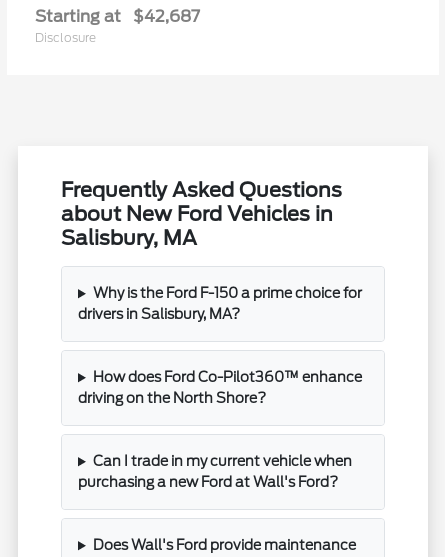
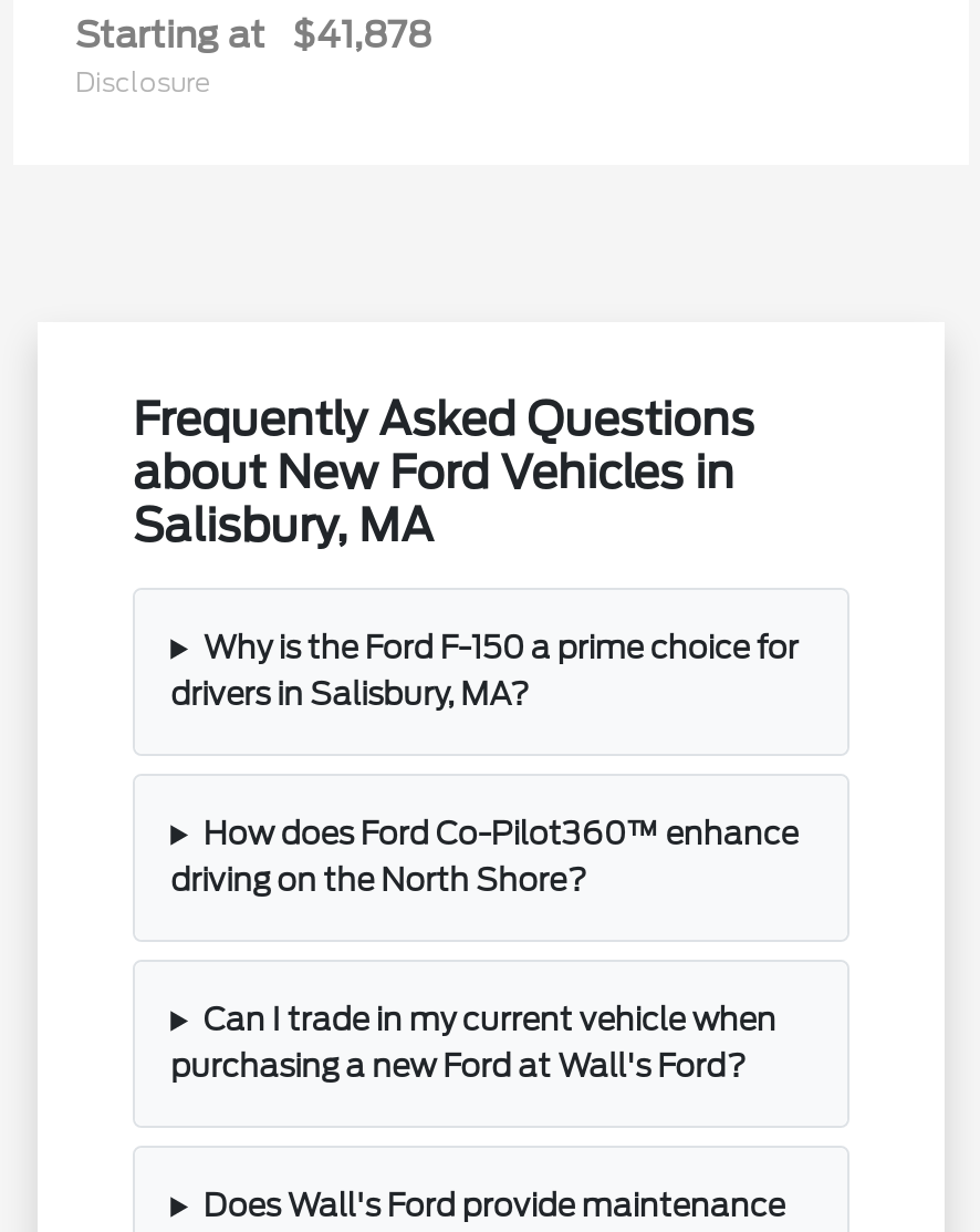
- Starting at $42,687
+ Starting at $41,878
